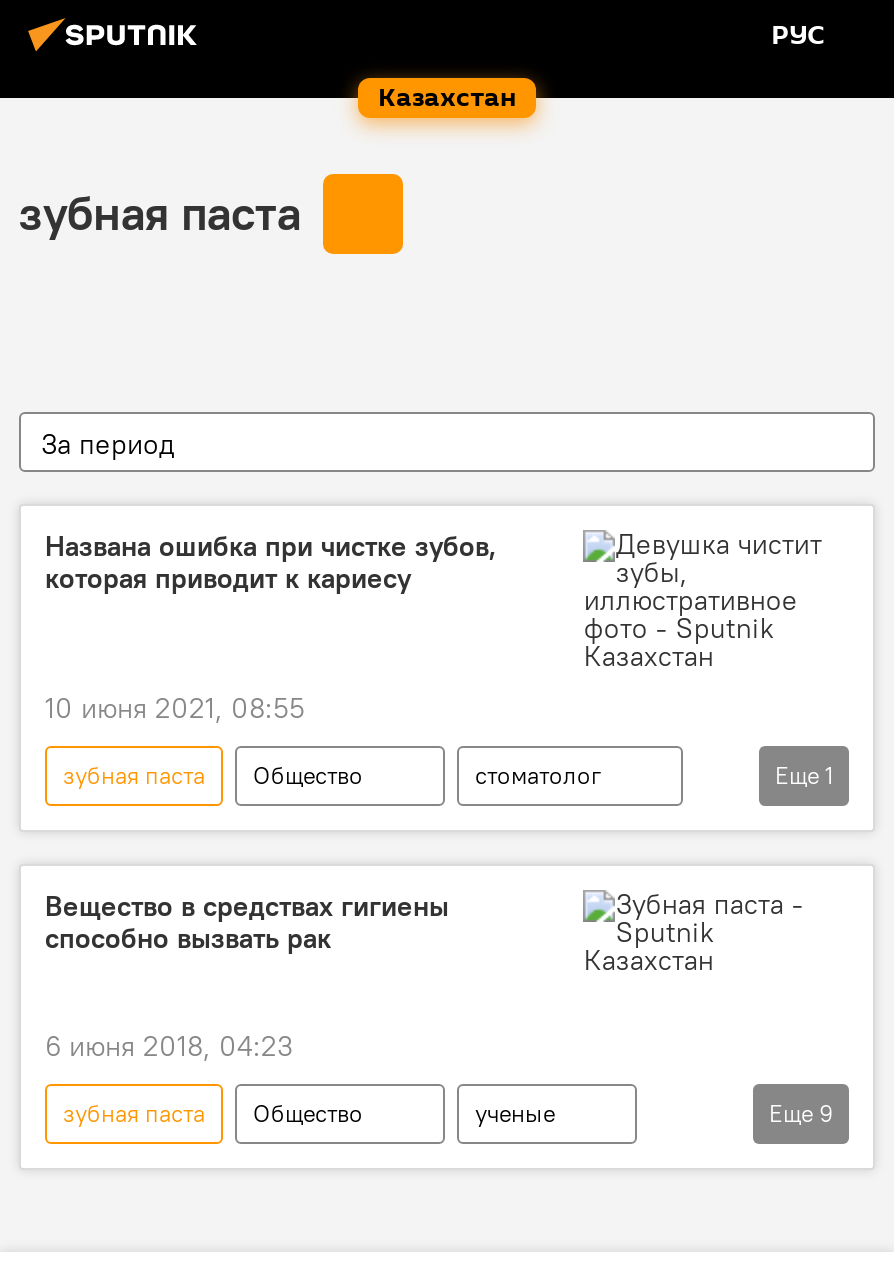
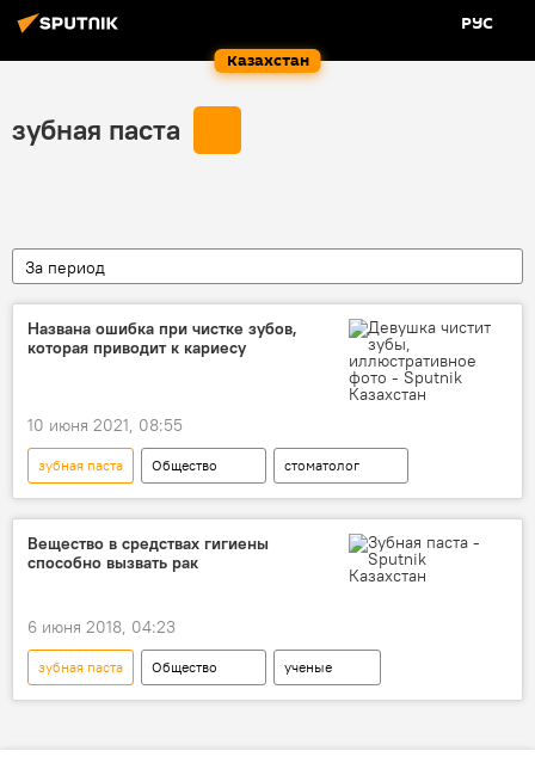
- Еще 1

- Еще 9
